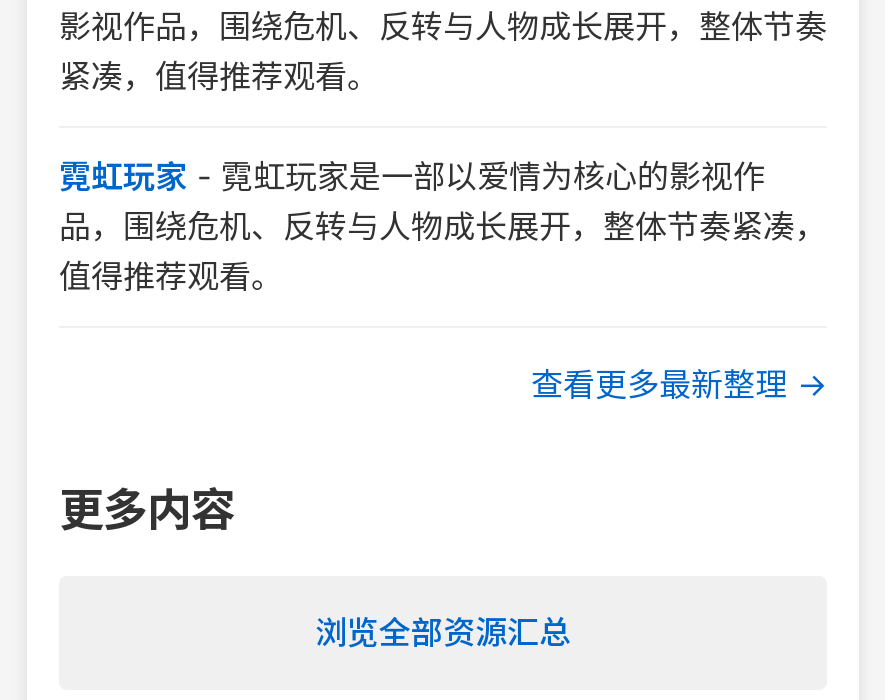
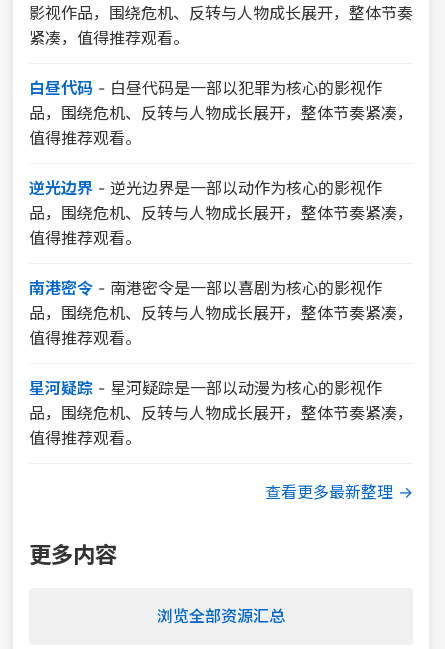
- 霓虹玩家-霓虹玩家是一部以爱情为核心的影视作
+ 白昼代码-白昼代码是一部以犯罪为核心的影视作
+ 品，围绕危机、反转与人物成长展开，整体节奏紧凑，
+ 值得推荐观看。
+ 逆光边界-逆光边界是一部以动作为核心的影视作
+ 品，围绕危机、反转与人物成长展开，整体节奏紧凑，
+ 值得推荐观看。
+ 南港密令-南港密令是一部以喜剧为核心的影视作
+ 品，围绕危机、反转与人物成长展开，整体节奏紧凑，
+ 值得推荐观看。
+ 星河疑踪-星河疑踪是一部以动漫为核心的影视作
